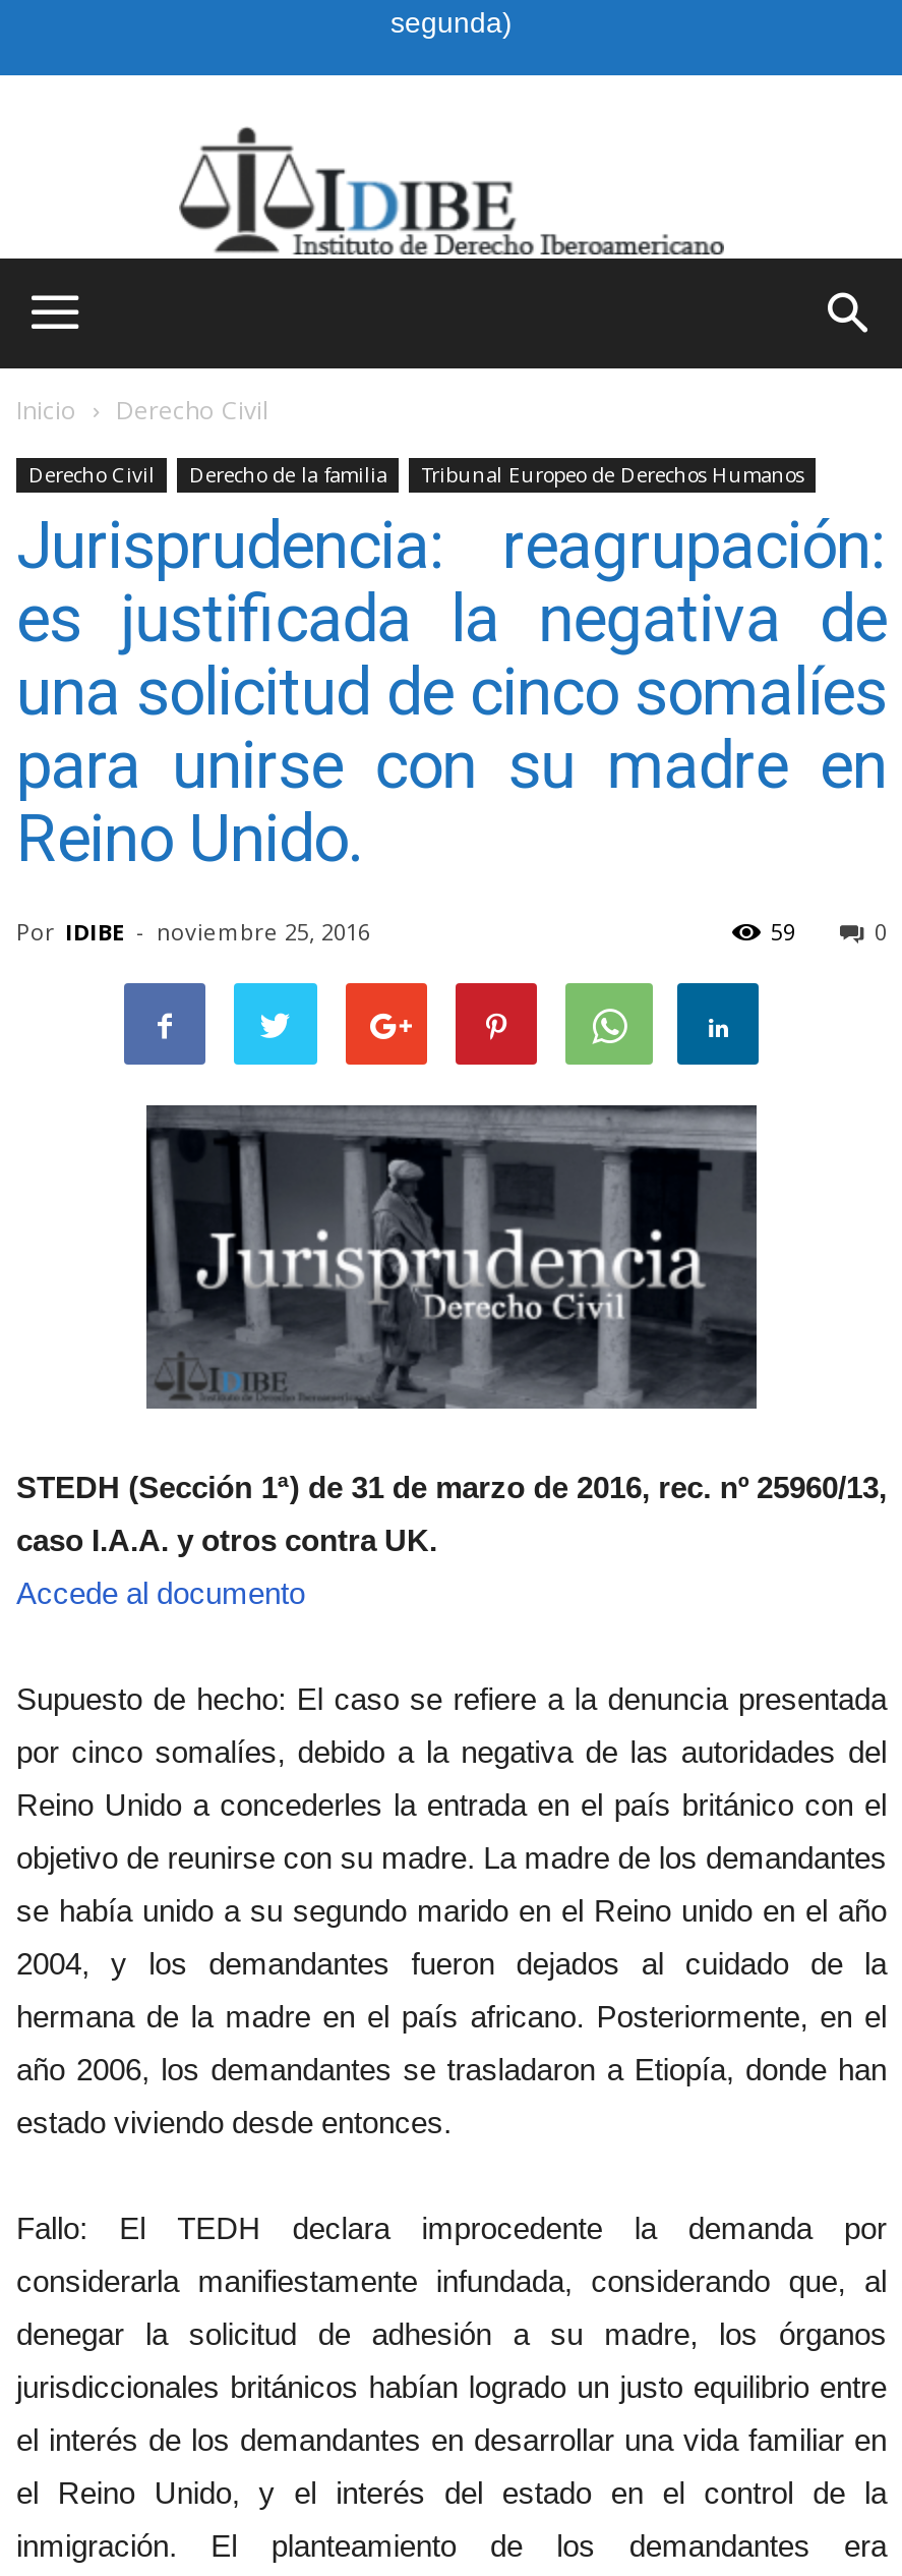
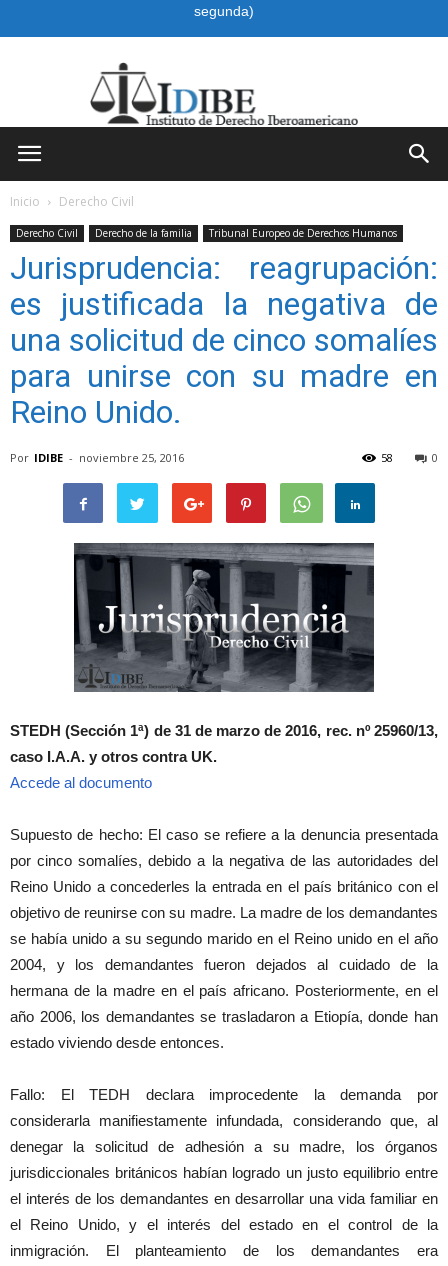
- 59
+ 58
